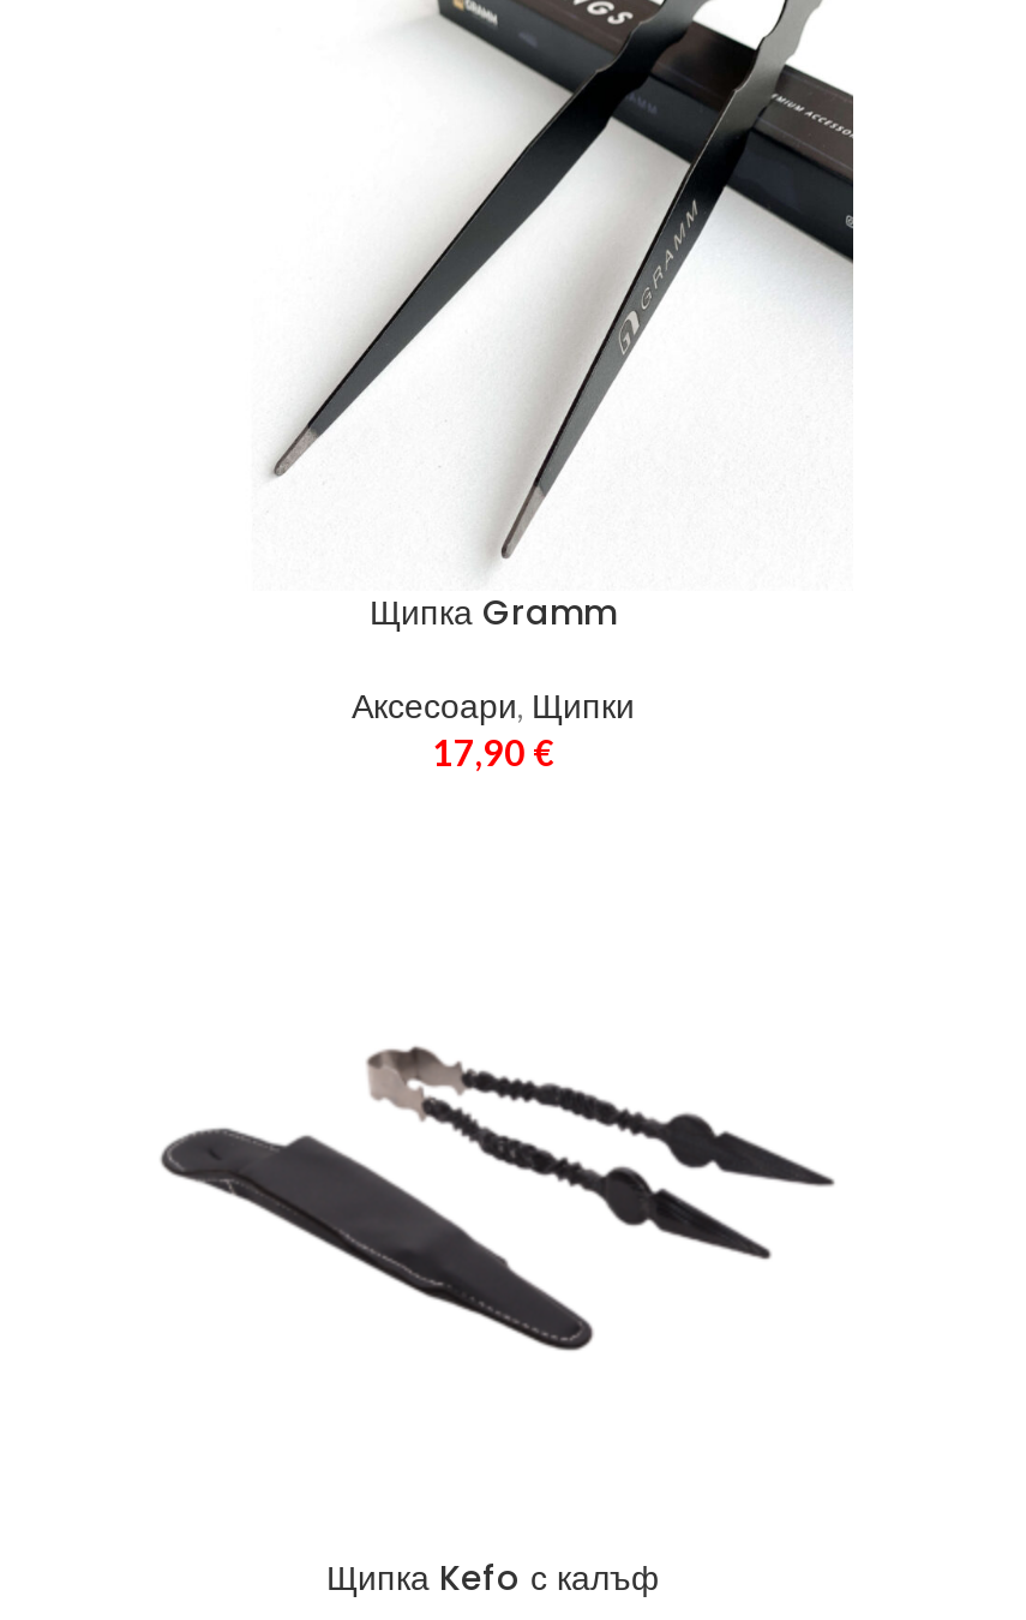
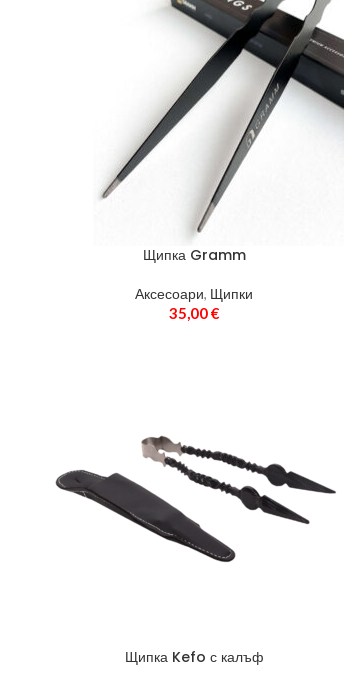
- 17,90 €
+ 35,00 €
